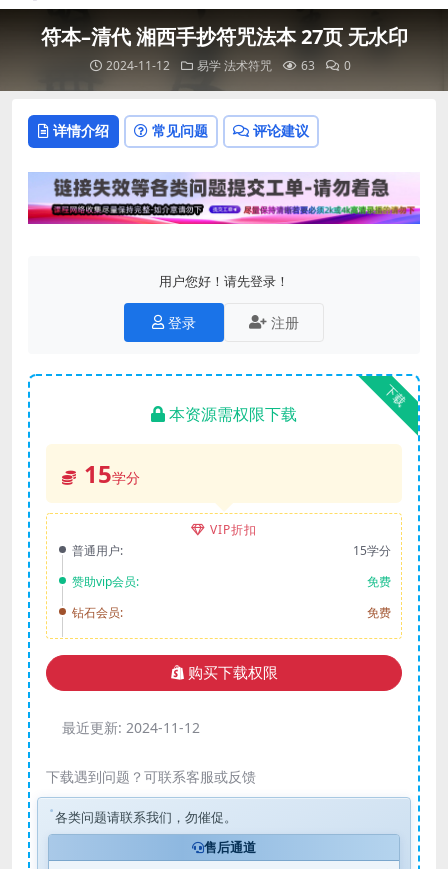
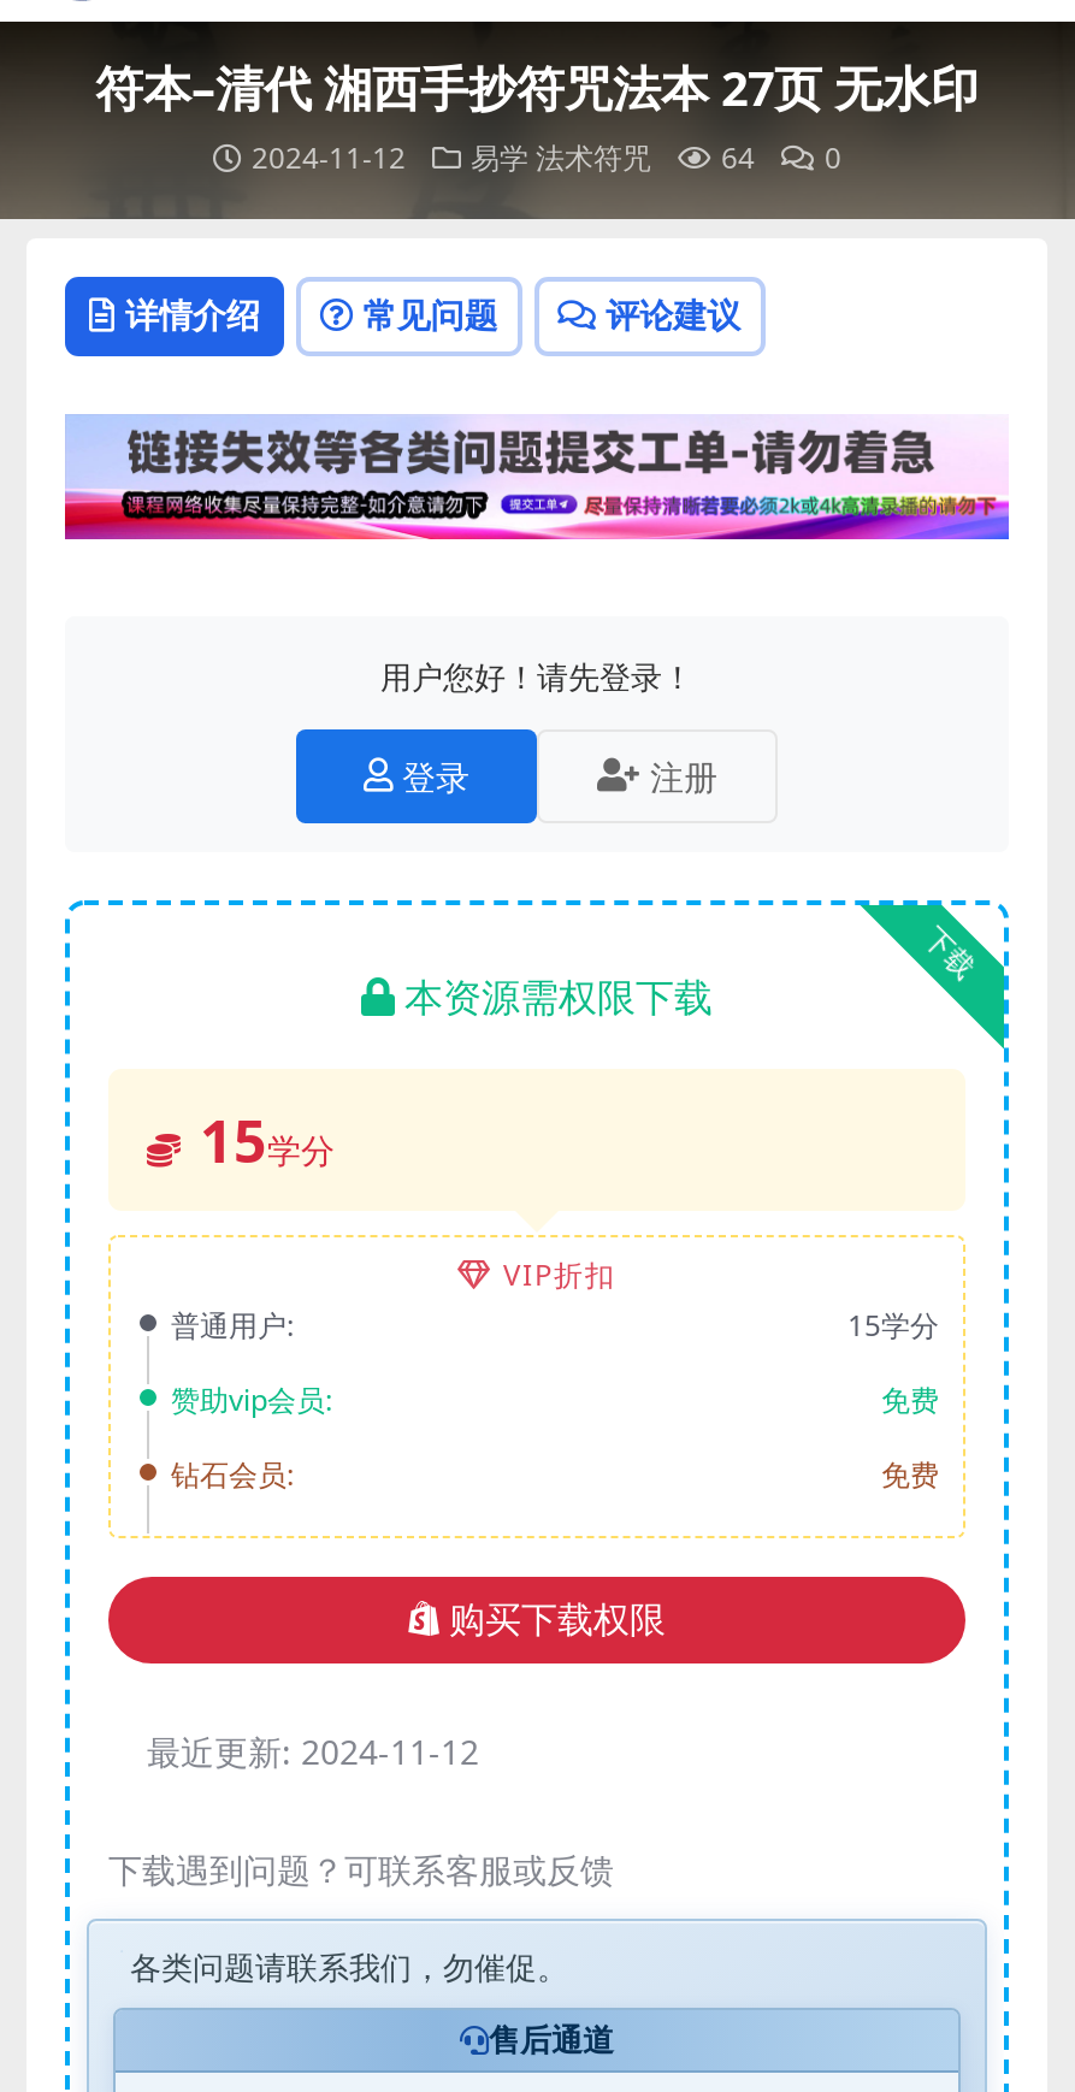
- 2024-11-12 易学 法术符咒 63 0
+ 2024-11-12 易学 法术符咒 64 0
